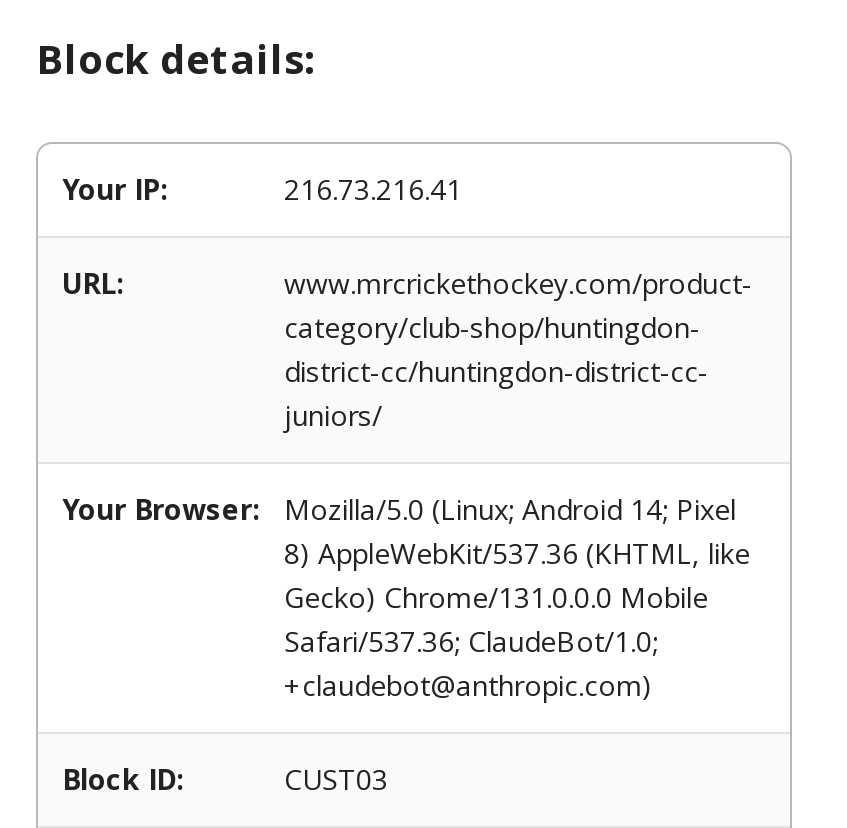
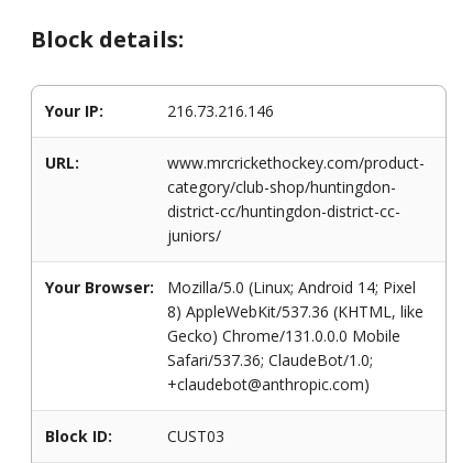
- 216.73.216.41
+ 216.73.216.146
